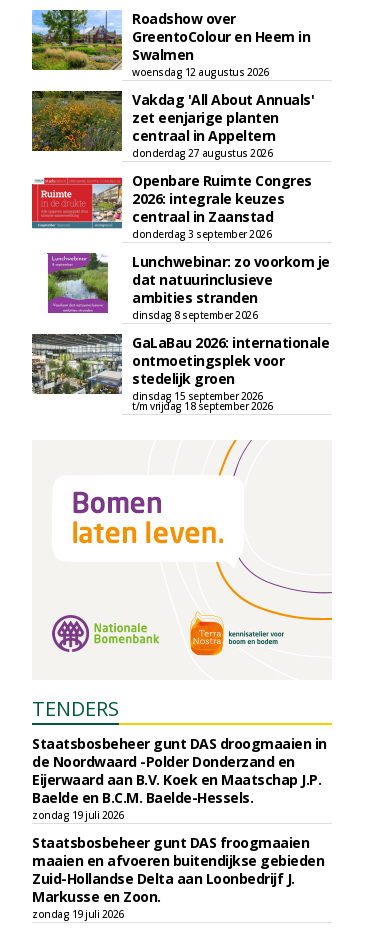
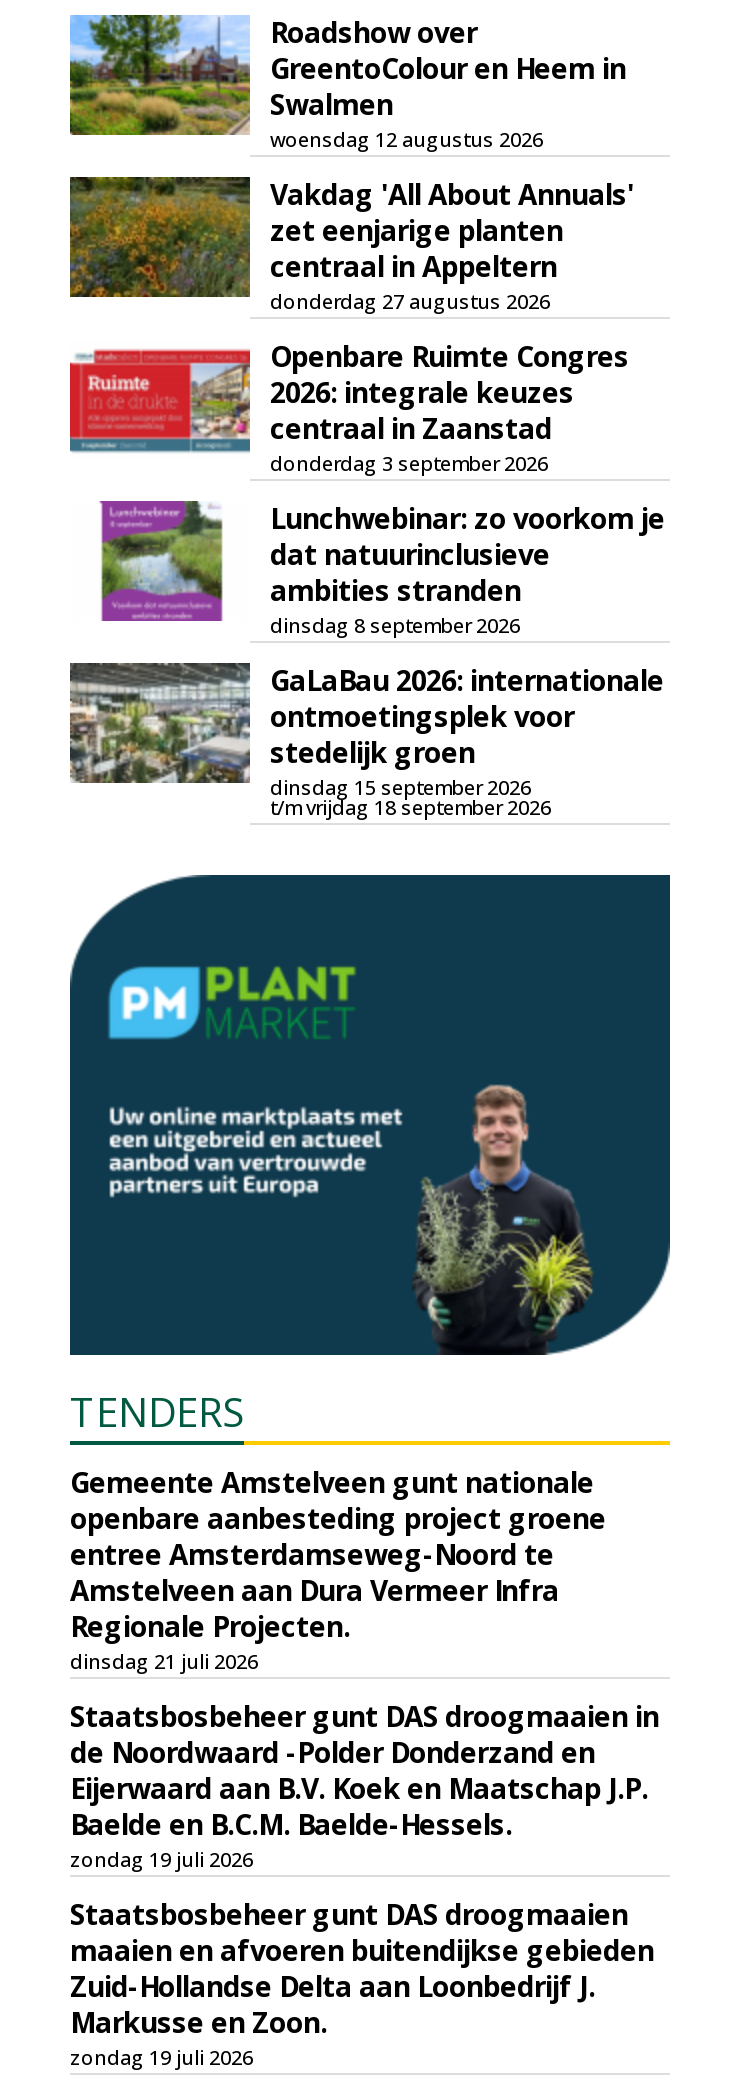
- [image]
+ [image]

+ Gemeente Amstelveen gunt nationale
+ openbare aanbesteding project groene
+ entree Amsterdamseweg-Noord te
+ Amstelveen aan Dura Vermeer Infra
+ Regionale Projecten.
+ dinsdag 21 juli 2026

- Staatsbosbeheer gunt DAS froogmaaien
+ Staatsbosbeheer gunt DAS droogmaaien
